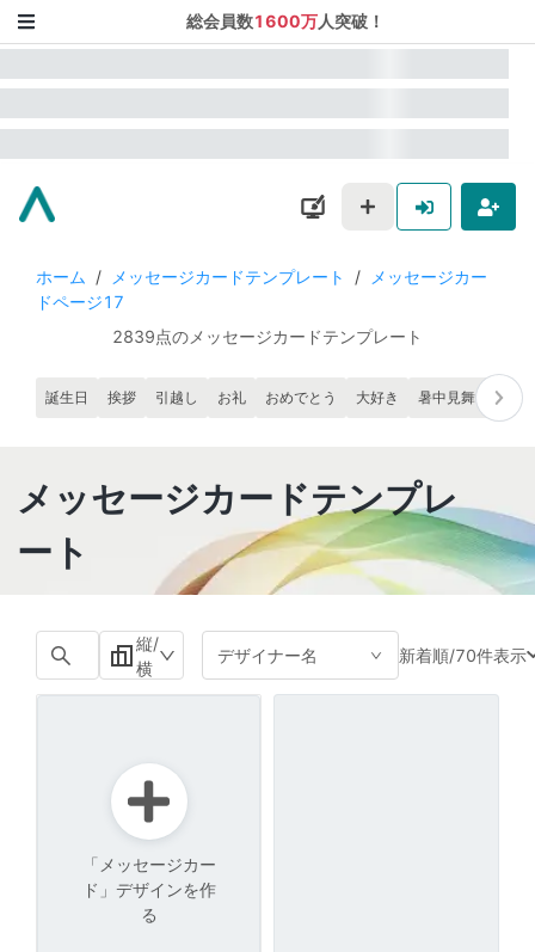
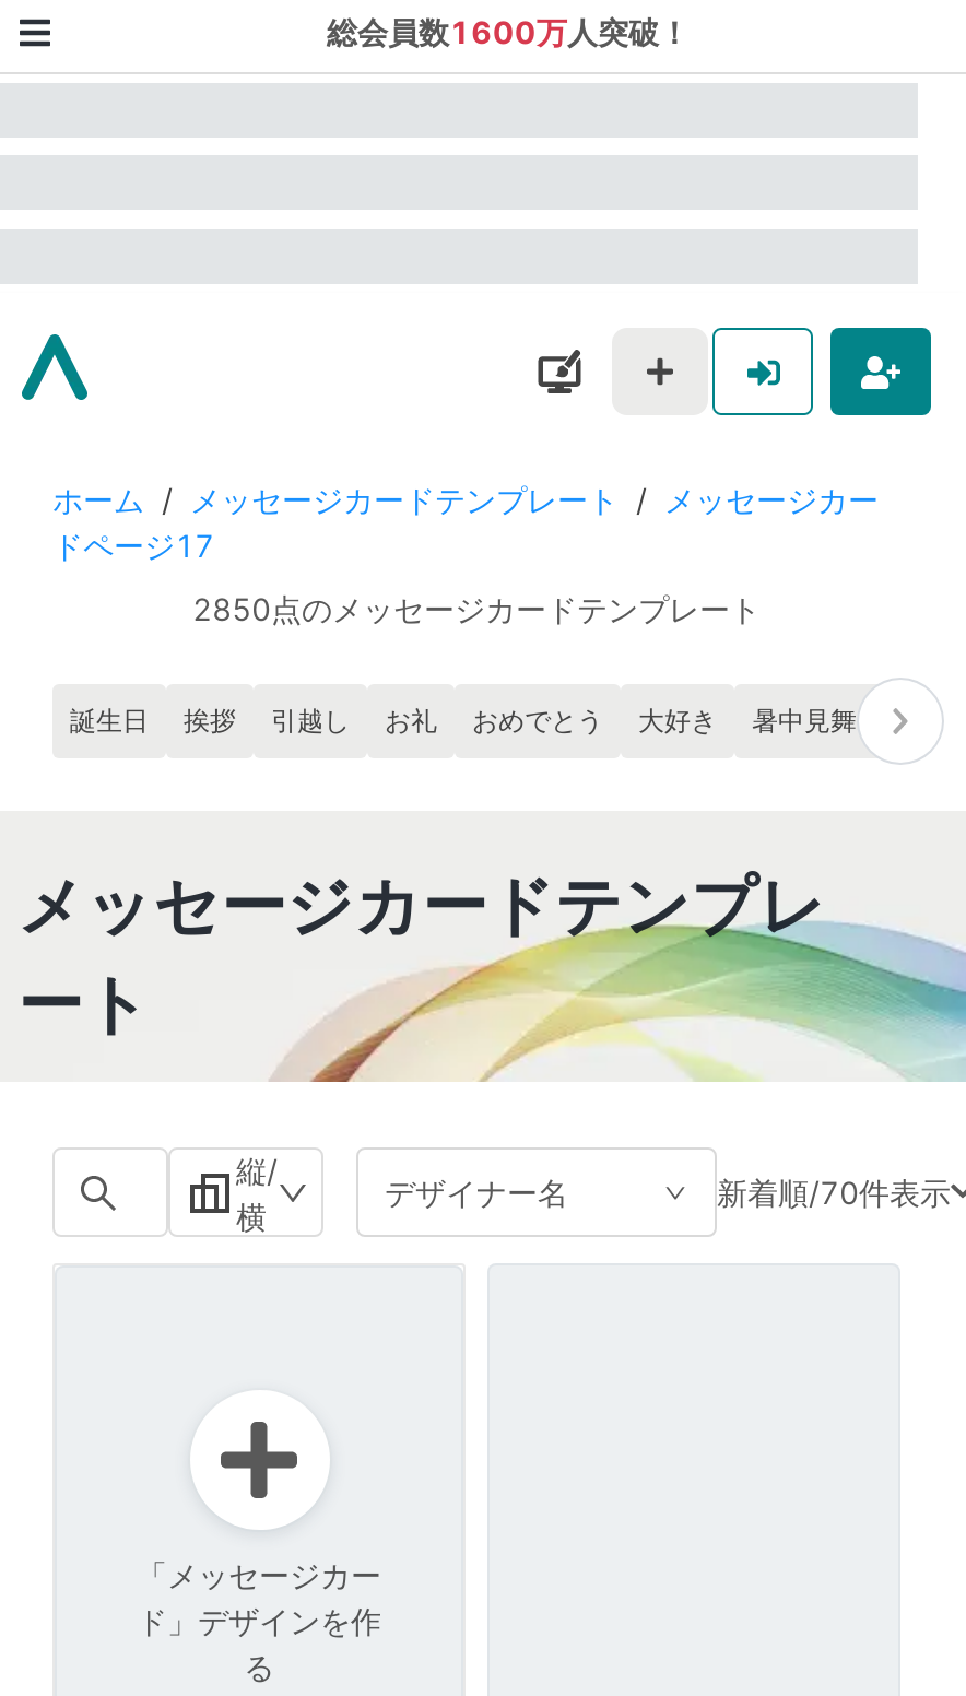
- 2839点のメッセージカードテンプレート
+ 2850点のメッセージカードテンプレート
